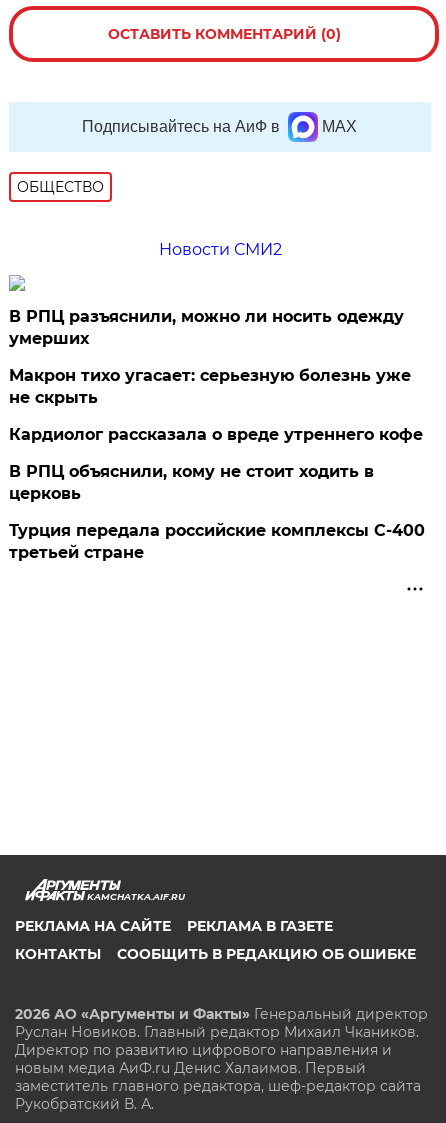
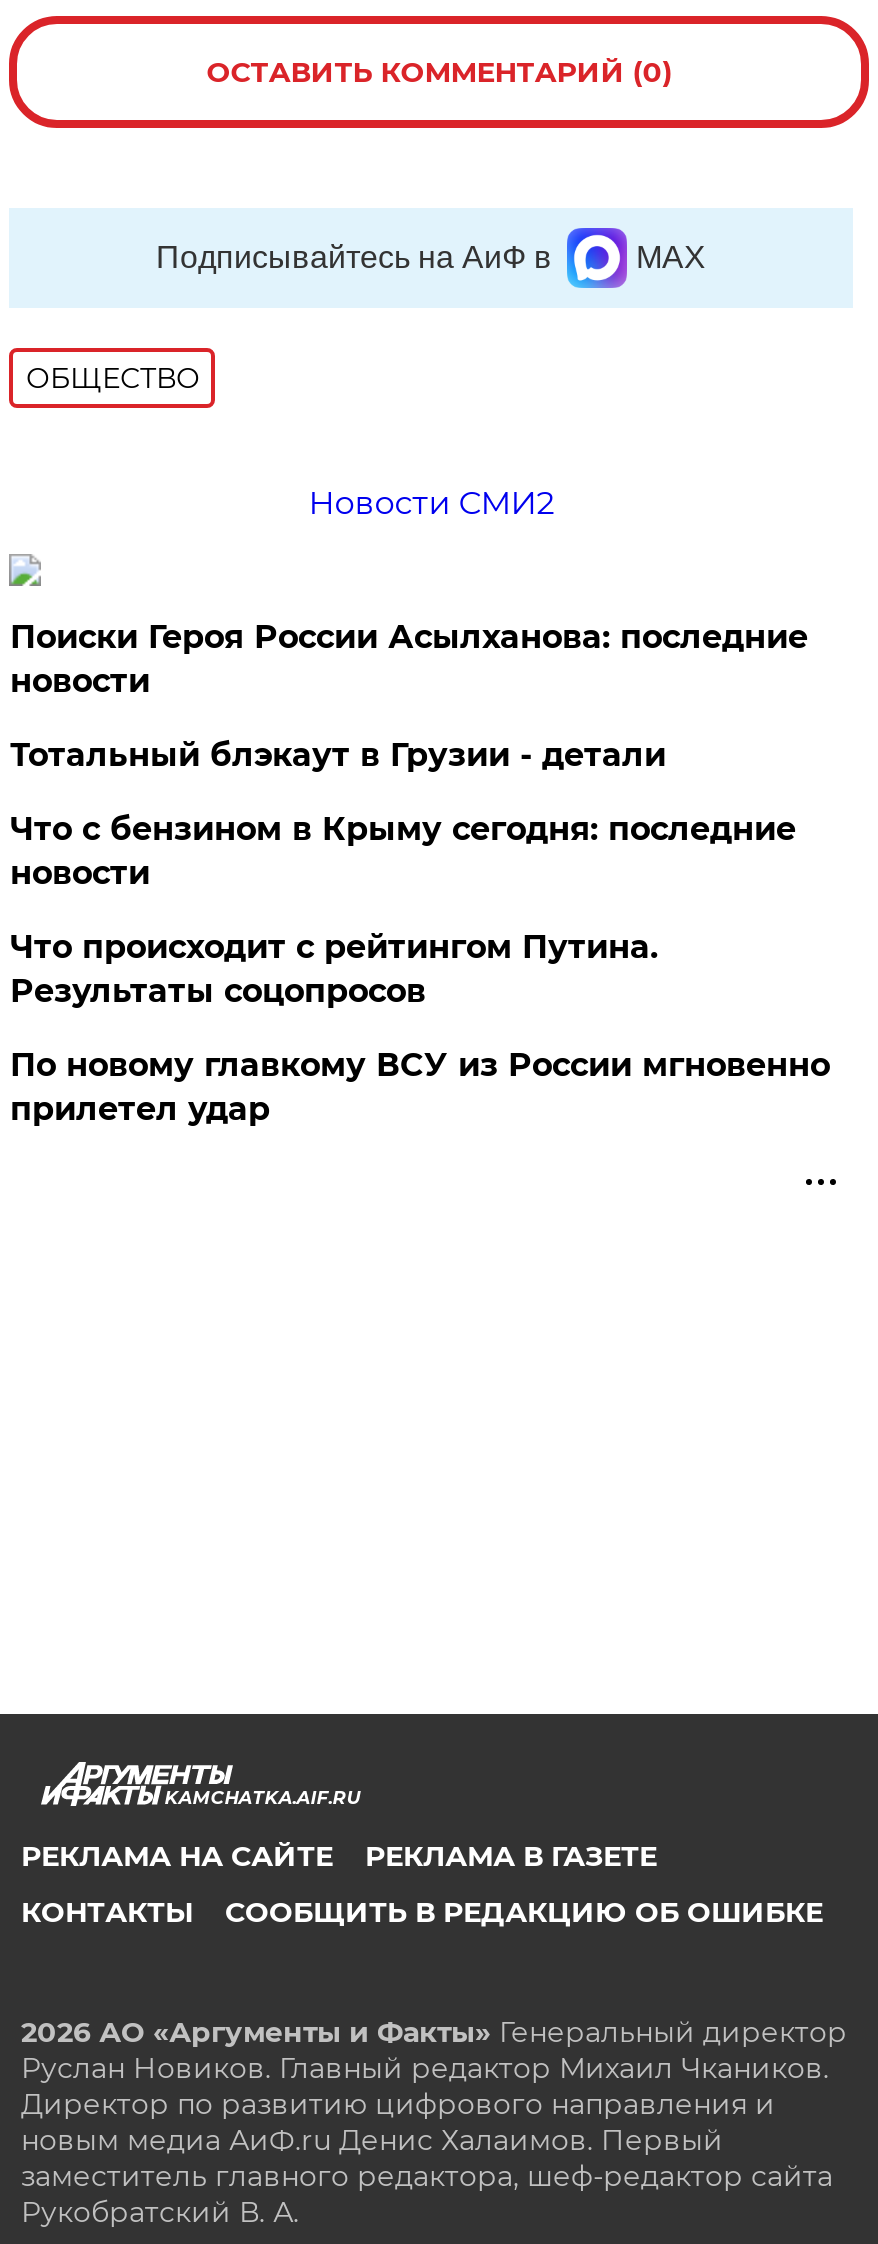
- В РПЦ разъяснили, можно ли носить одежду
- умерших
+ Поиски Героя России Асылханова: последние
+ новости

- Макрон тихо угасает: серьезную болезнь уже
- не скрыть
+ Тотальный блэкаут в Грузии - детали

- Кардиолог рассказала о вреде утреннего кофе
+ Что с бензином в Крыму сегодня: последние
+ новости

- В РПЦ объяснили, кому не стоит ходить в
- церковь
+ Что происходит с рейтингом Путина.
+ Результаты соцопросов

- Турция передала российские комплексы С-400
- третьей стране
+ По новому главкому ВСУ из России мгновенно
+ прилетел удар
